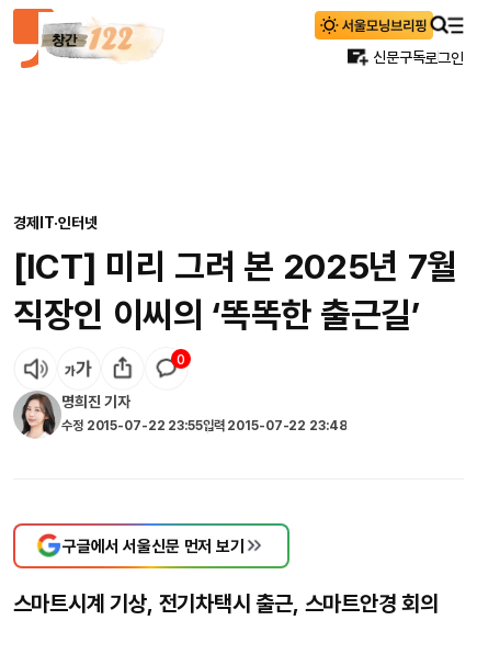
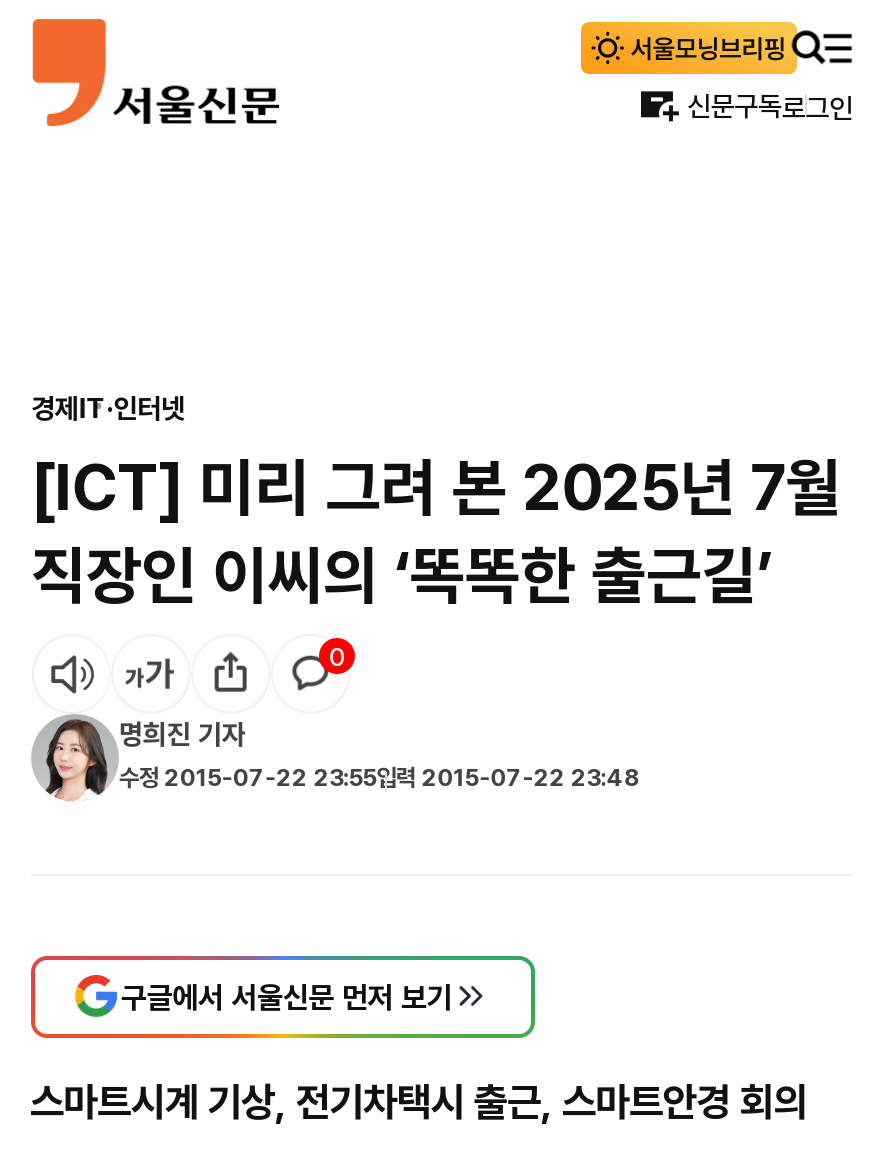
- [image]
+ [image]
